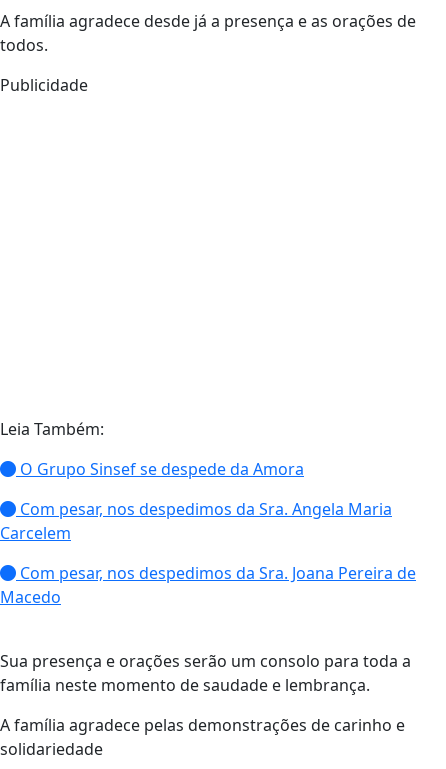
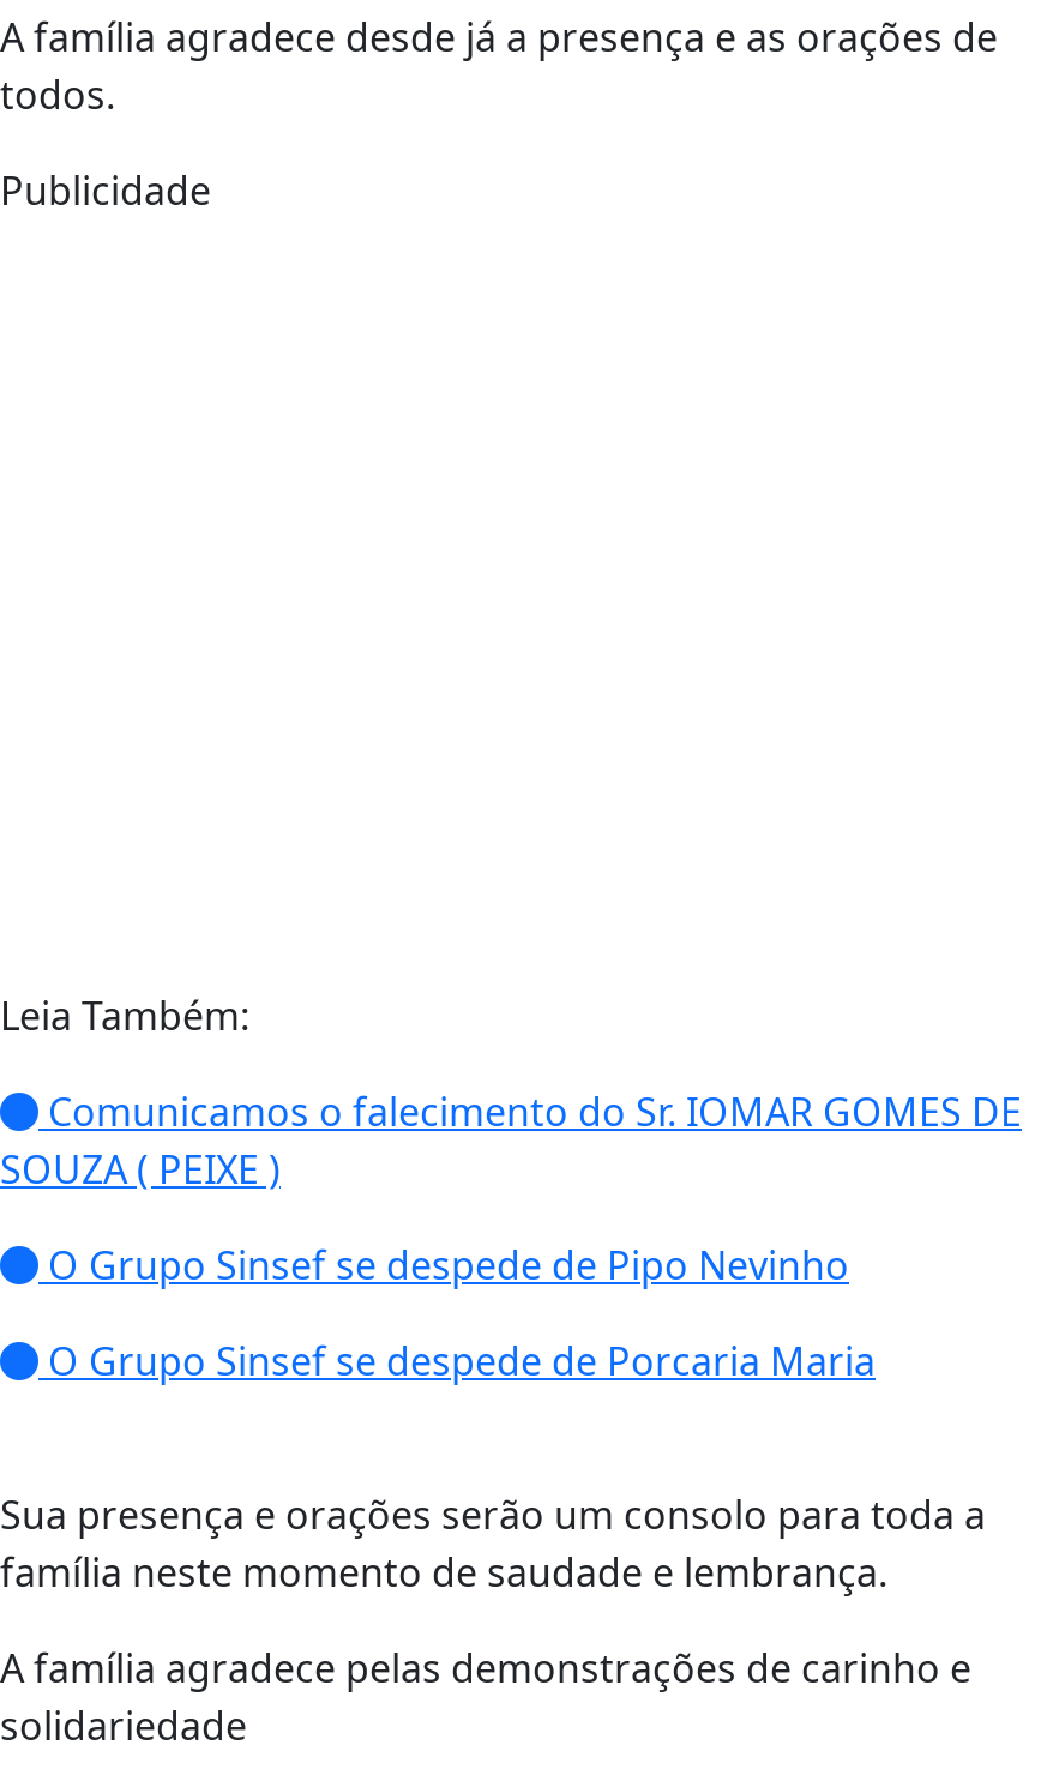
- O Grupo Sinsef se despede da Amora
+ Comunicamos o falecimento do Sr. IOMAR GOMES DE
+ SOUZA ( PEIXE )

- Com pesar, nos despedimos da Sra. Angela Maria
- Carcelem
+ O Grupo Sinsef se despede de Pipo Nevinho

- Com pesar, nos despedimos da Sra. Joana Pereira de
- Macedo
+ O Grupo Sinsef se despede de Porcaria Maria
